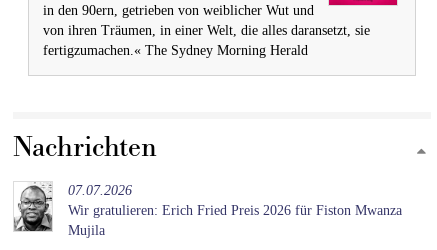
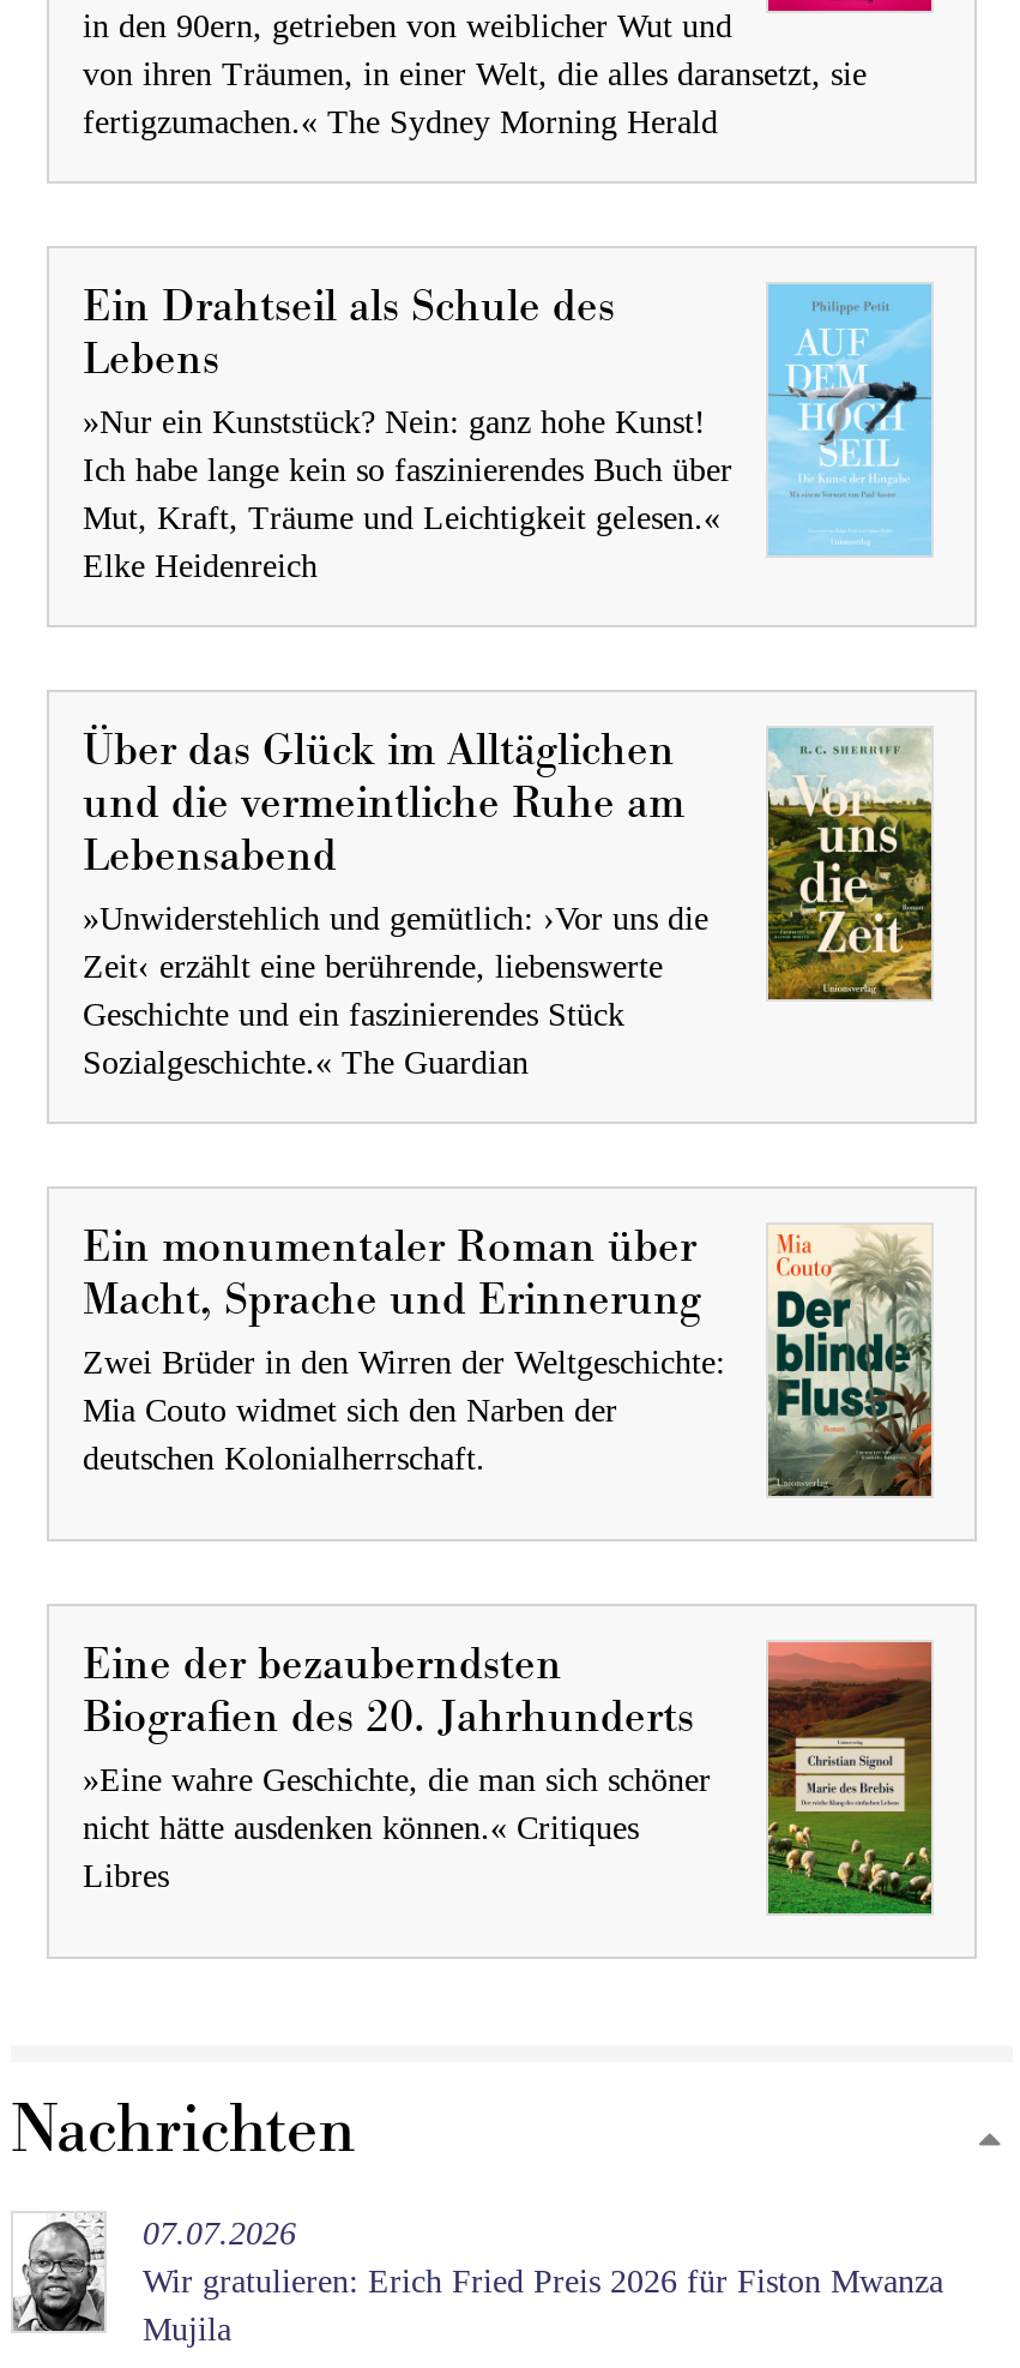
+ [image]
+ Ein Drahtseil als Schule des
+ Lebens
+ »Nur ein Kunststück? Nein: ganz hohe Kunst!
+ Ich habe lange kein so faszinierendes Buch über
+ Mut, Kraft, Träume und Leichtigkeit gelesen.«
+ Elke Heidenreich

+ [image]
+ Über das Glück im Alltäglichen
+ und die vermeintliche Ruhe am
+ Lebensabend
+ »Unwiderstehlich und gemütlich: ›Vor uns die
+ Zeit‹ erzählt eine berührende, liebenswerte
+ Geschichte und ein faszinierendes Stück
+ Sozialgeschichte.« The Guardian

+ [image]
+ Ein monumentaler Roman über
+ Macht, Sprache und Erinnerung
+ Zwei Brüder in den Wirren der Weltgeschichte:
+ Mia Couto widmet sich den Narben der
+ deutschen Kolonialherrschaft.

+ [image]
+ Eine der bezauberndsten
+ Biografien des 20. Jahrhunderts
+ »Eine wahre Geschichte, die man sich schöner
+ nicht hätte ausdenken können.« Critiques
+ Libres
